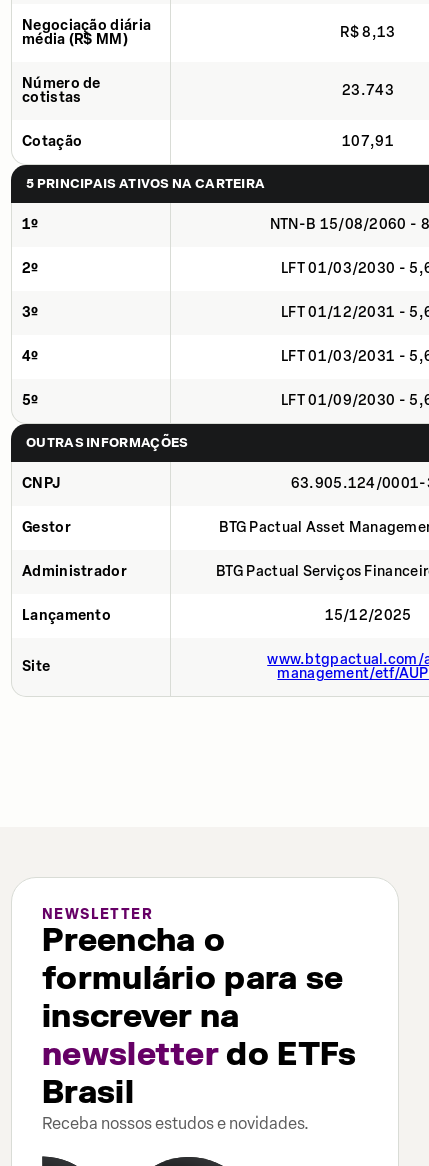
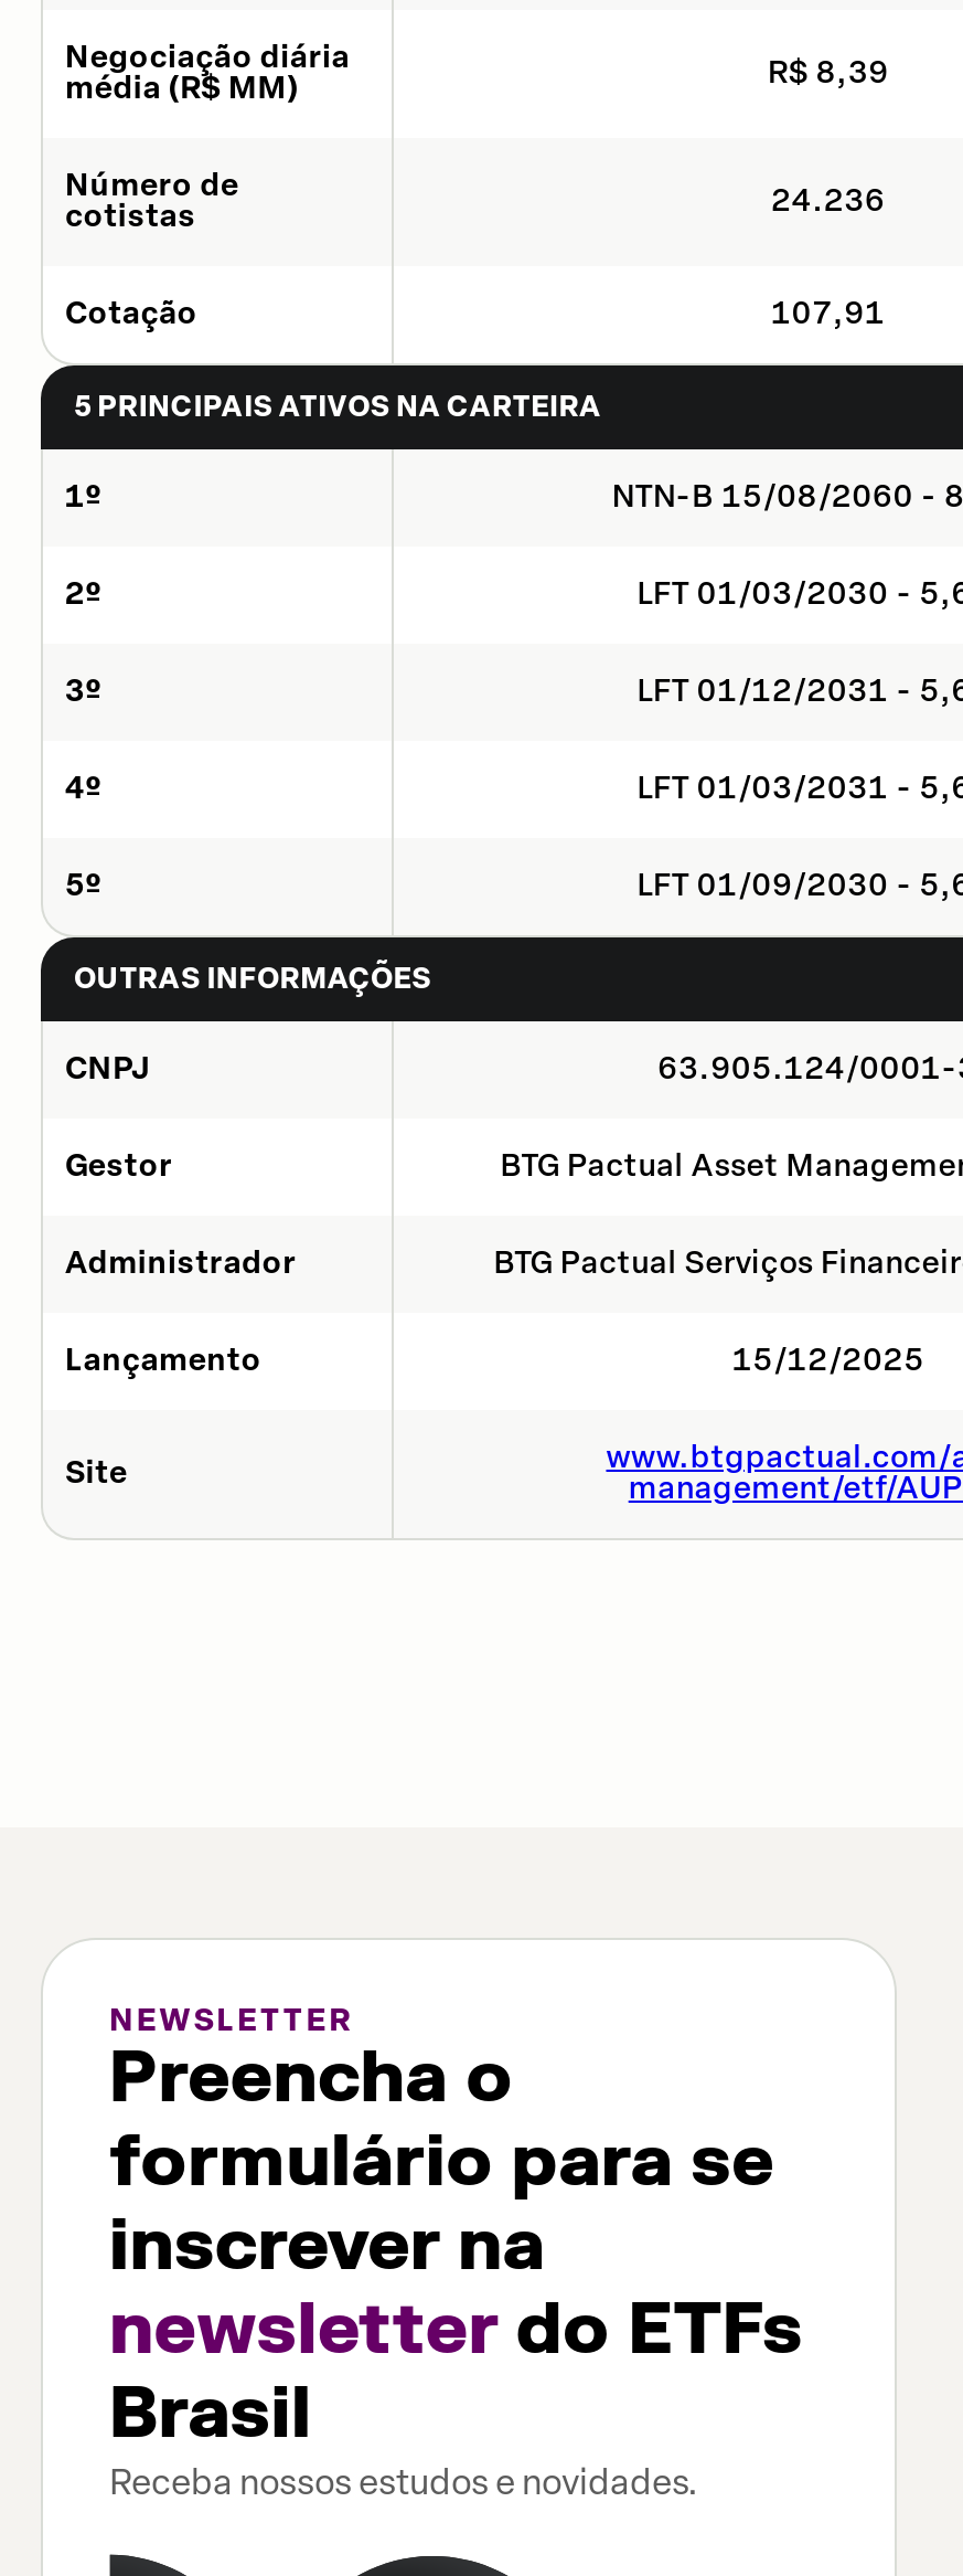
- R$ 8,13
+ R$ 8,39

- 23.743
+ 24.236
